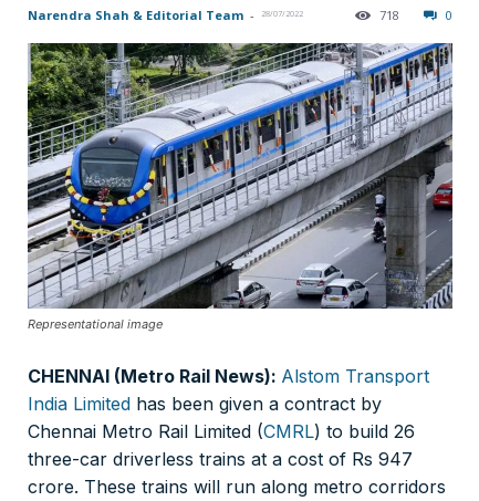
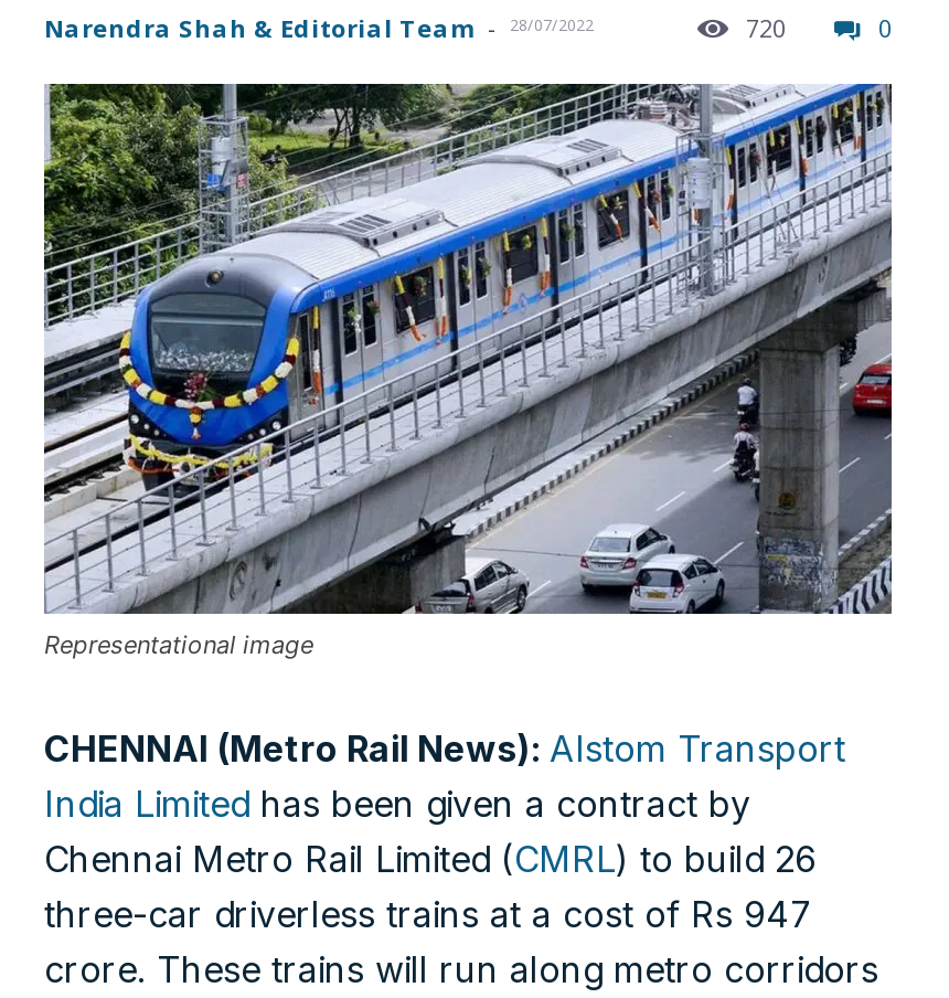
- 718
+ 720
